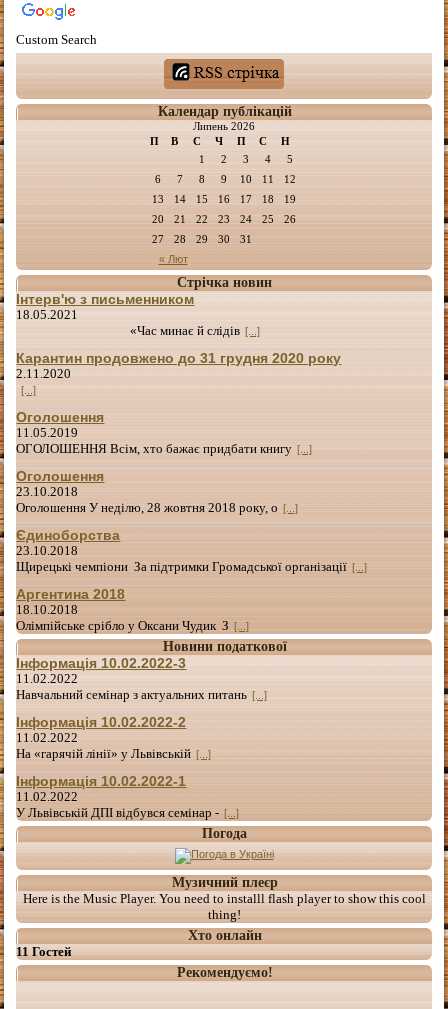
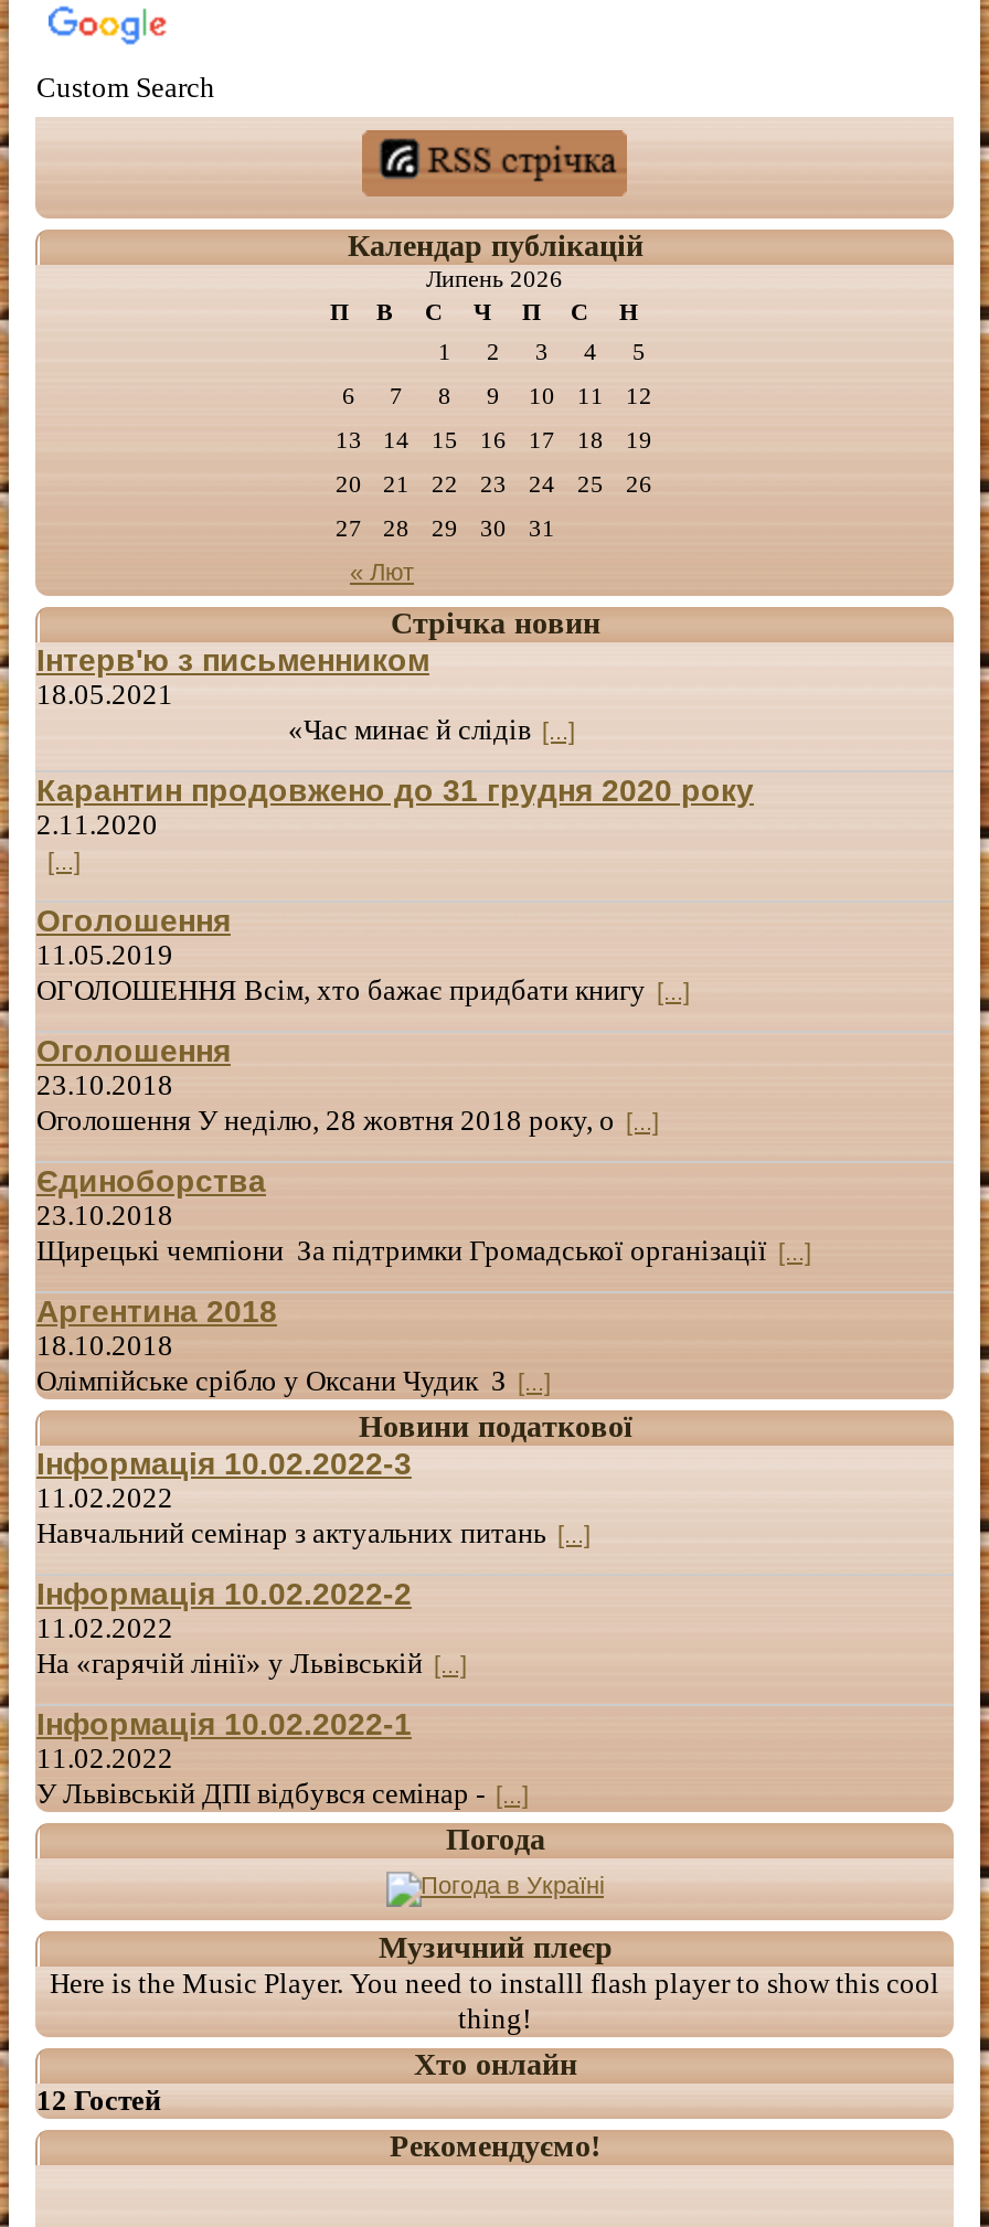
- 11 Гостей
+ 12 Гостей
